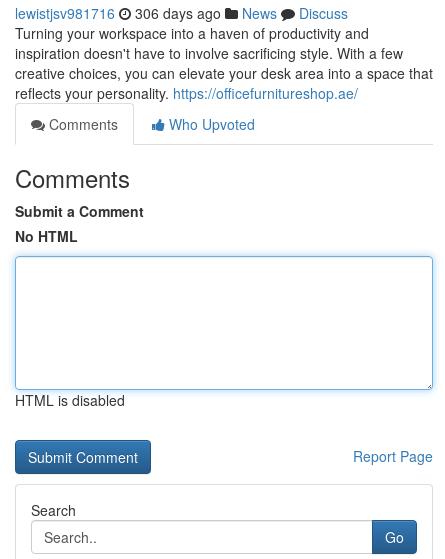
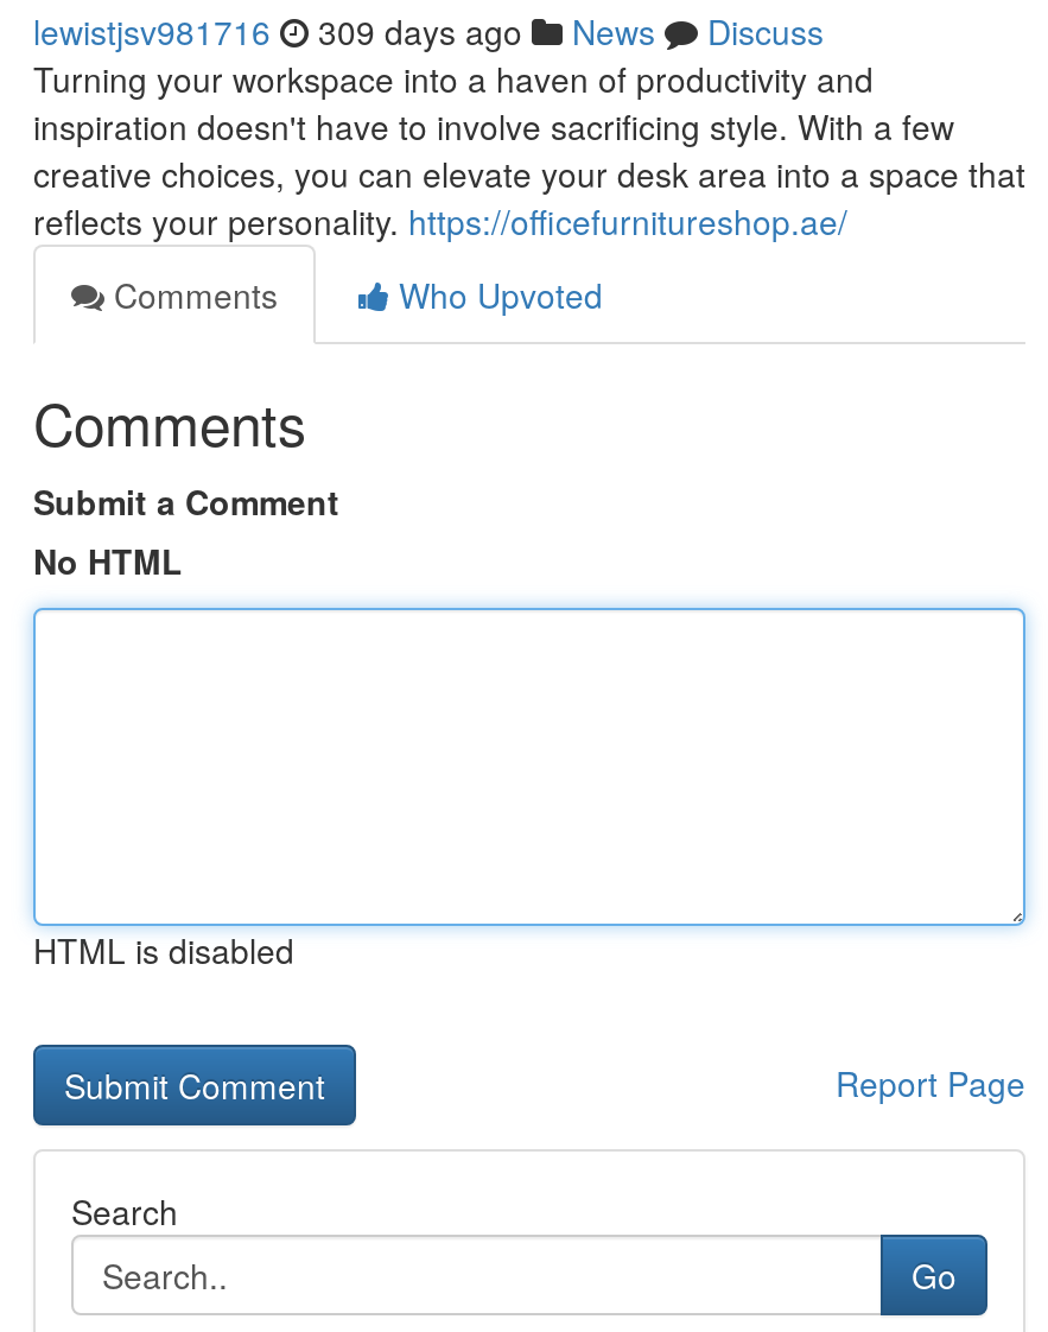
- lewistjsv981716 306 days ago News Discuss
+ lewistjsv981716 309 days ago News Discuss
